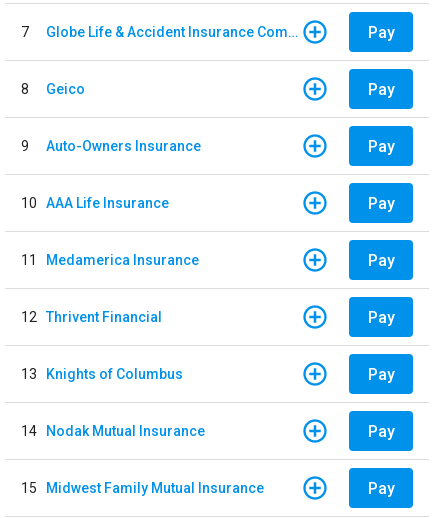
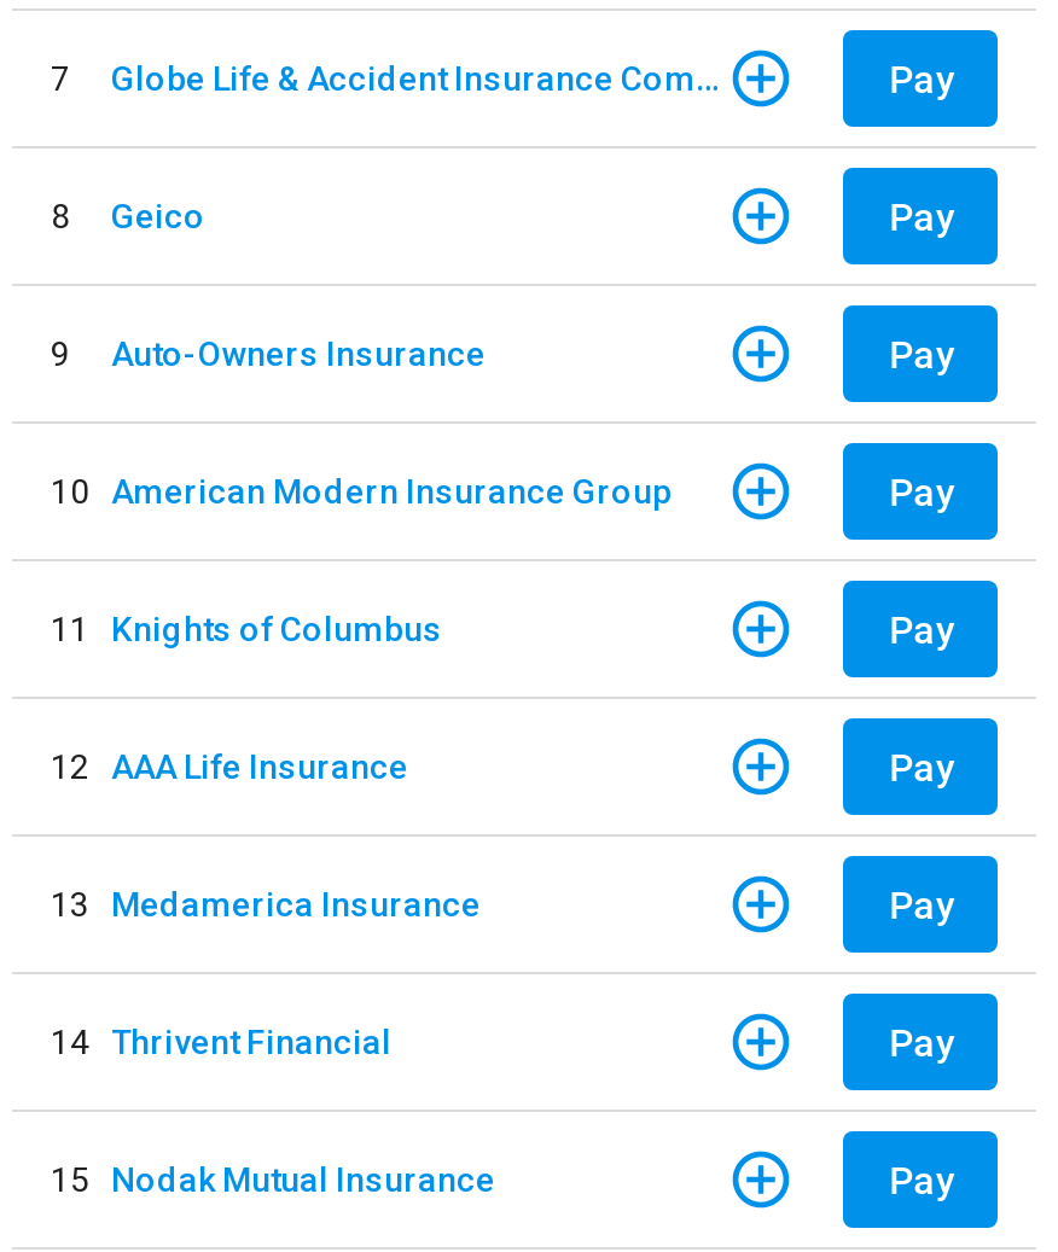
- 10 AAA Life Insurance
+ 10 American Modern Insurance Group

- 11 Medamerica Insurance
+ 11 Knights of Columbus

- 12 Thrivent Financial
+ 12 AAA Life Insurance

- 13 Knights of Columbus
+ 13 Medamerica Insurance

- 14 Nodak Mutual Insurance
+ 14 Thrivent Financial

- 15 Midwest Family Mutual Insurance
+ 15 Nodak Mutual Insurance
